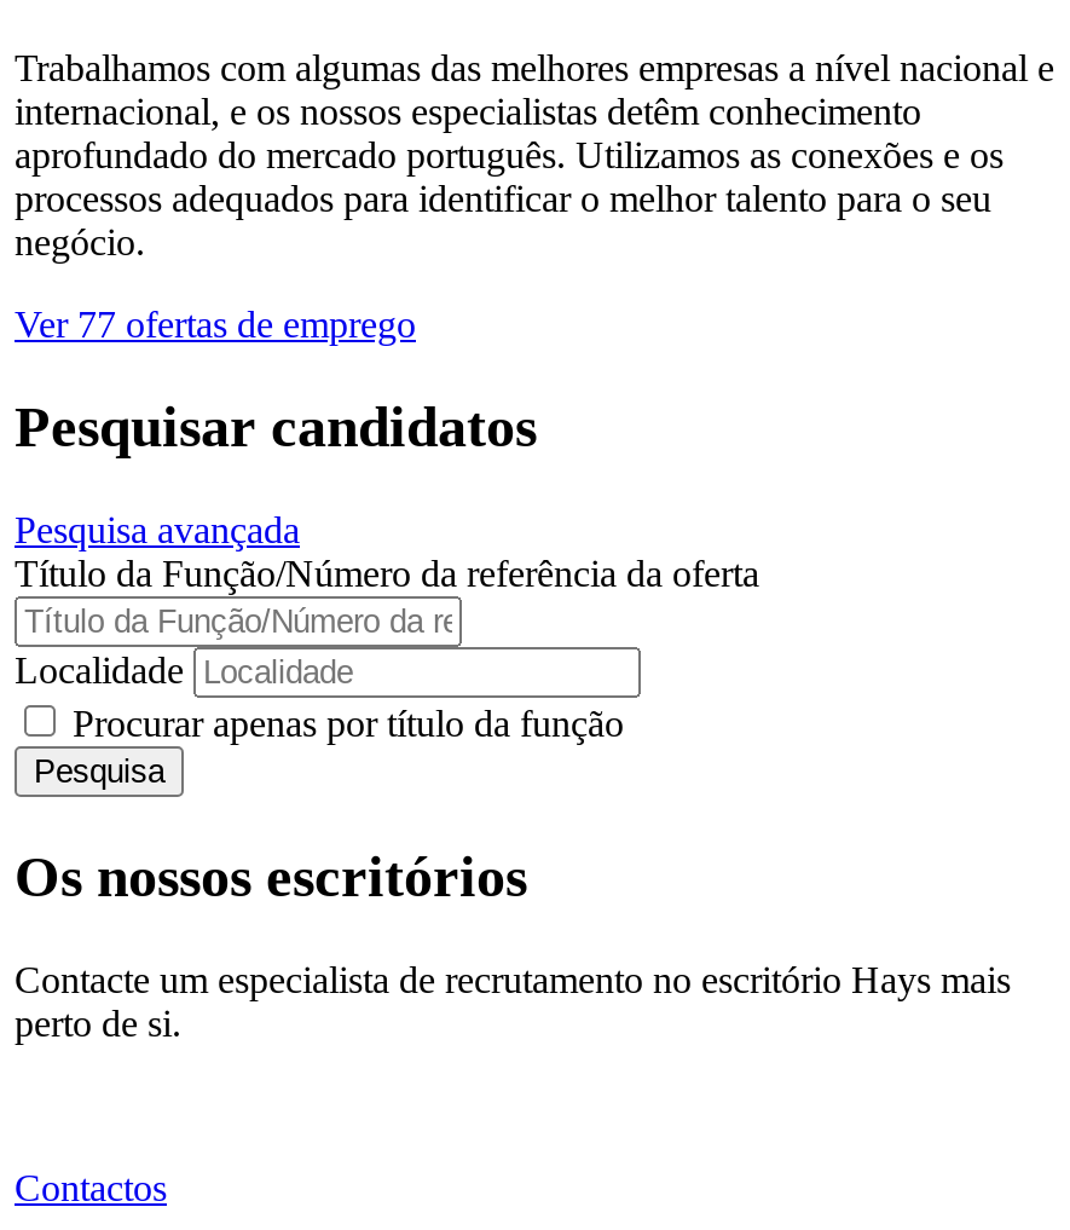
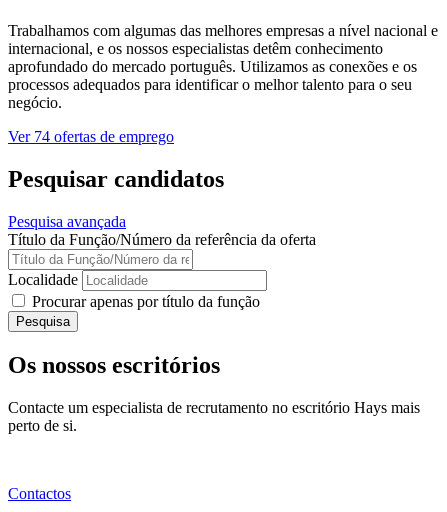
- Ver 77 ofertas de emprego
+ Ver 74 ofertas de emprego
